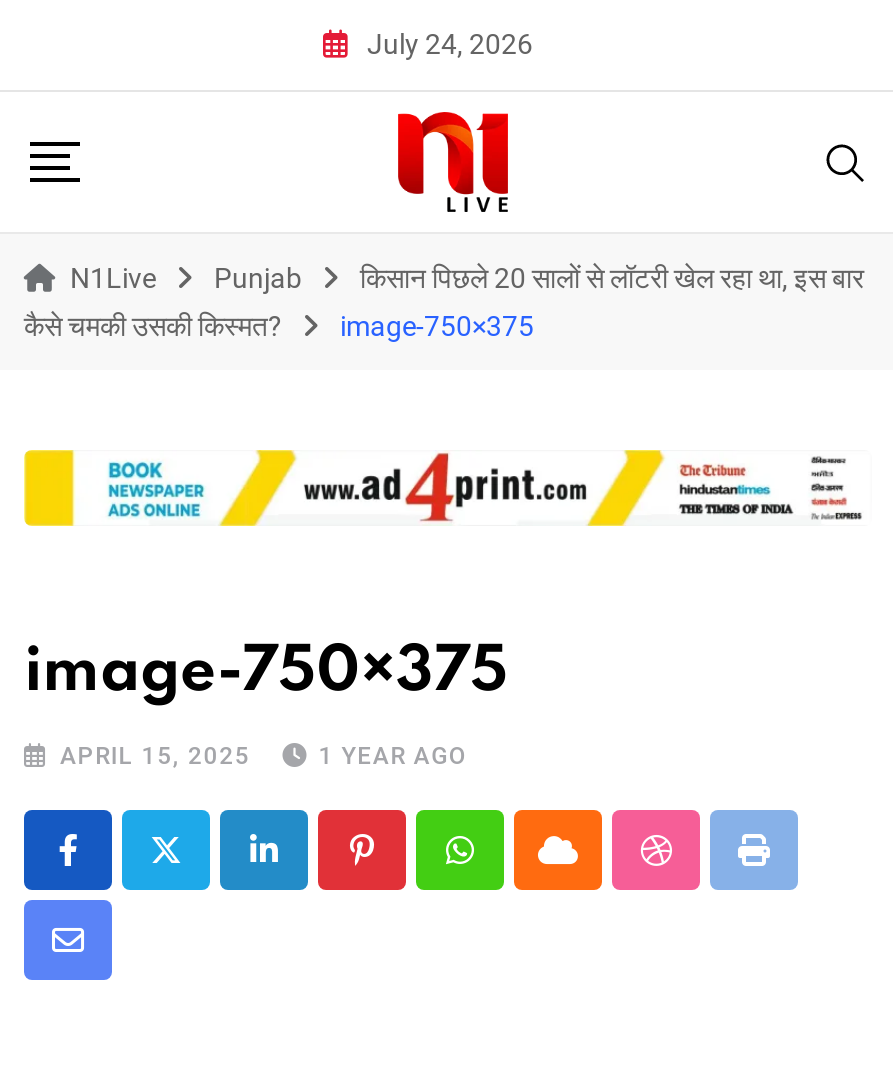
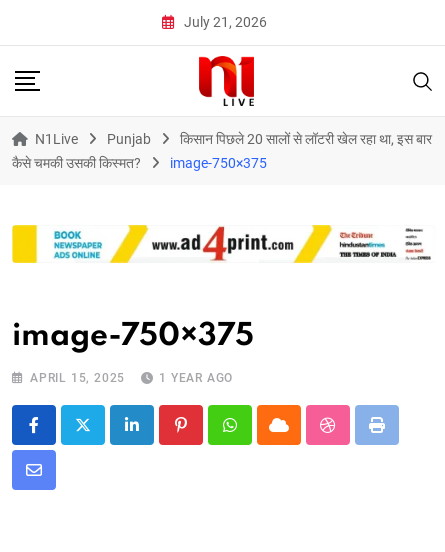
- July 24, 2026
+ July 21, 2026
